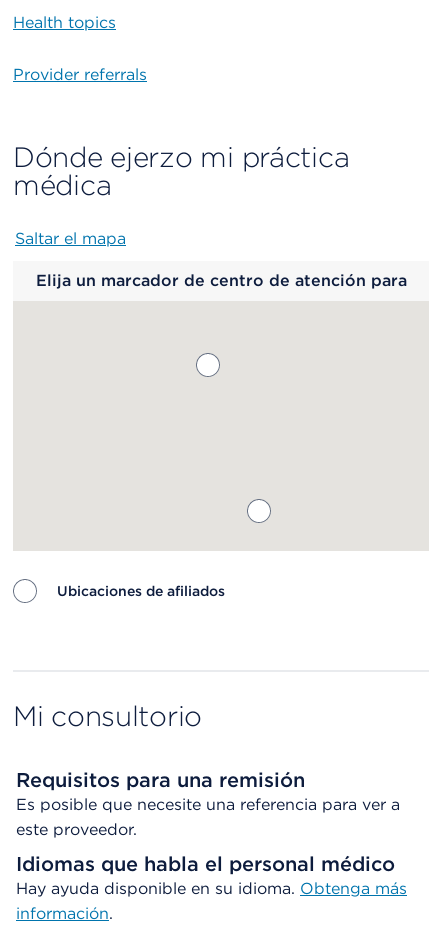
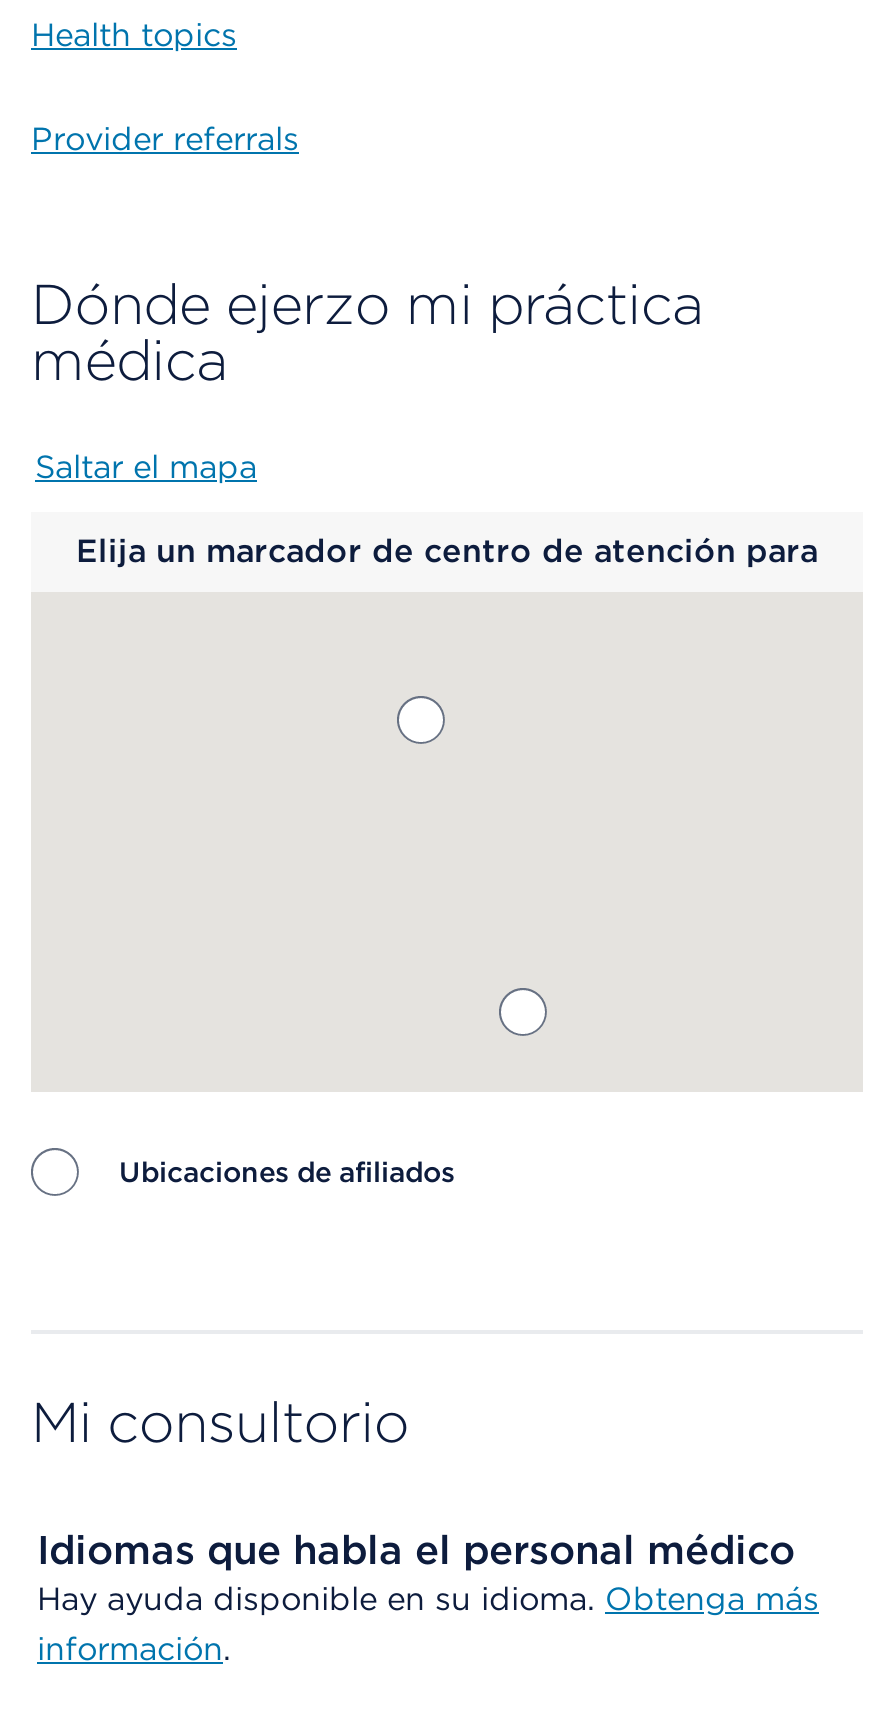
- Requisitos para una remisión
- Es posible que necesite una referencia para ver a
- este proveedor.
